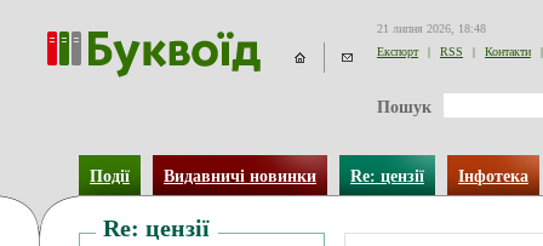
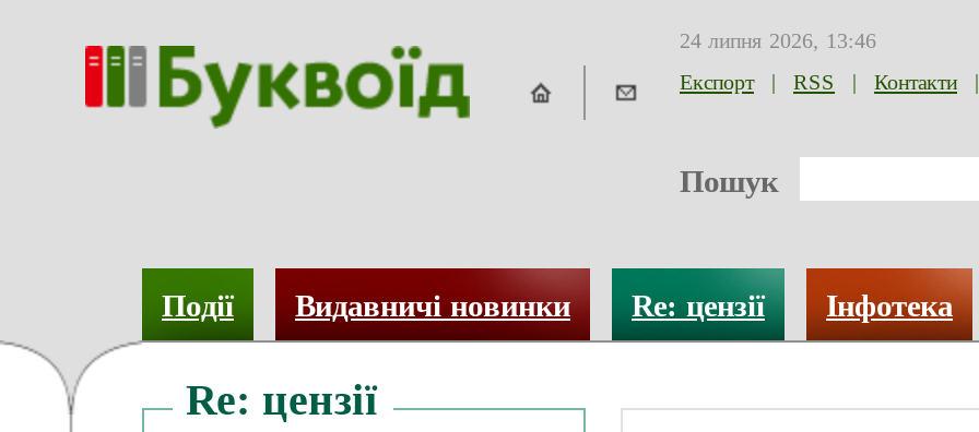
- 21 липня 2026, 18:48
+ 24 липня 2026, 13:46
